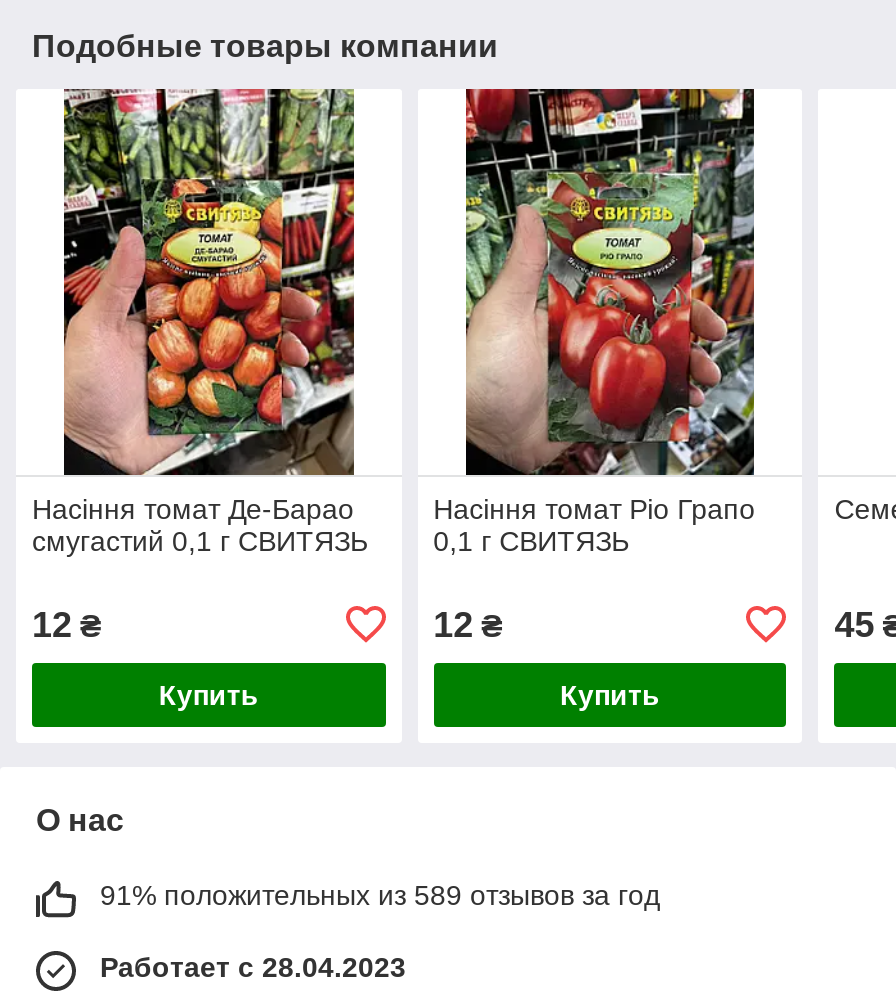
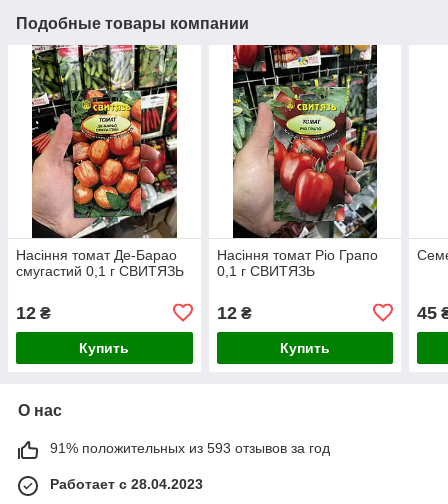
- 91% положительных из 589 отзывов за год
+ 91% положительных из 593 отзывов за год
